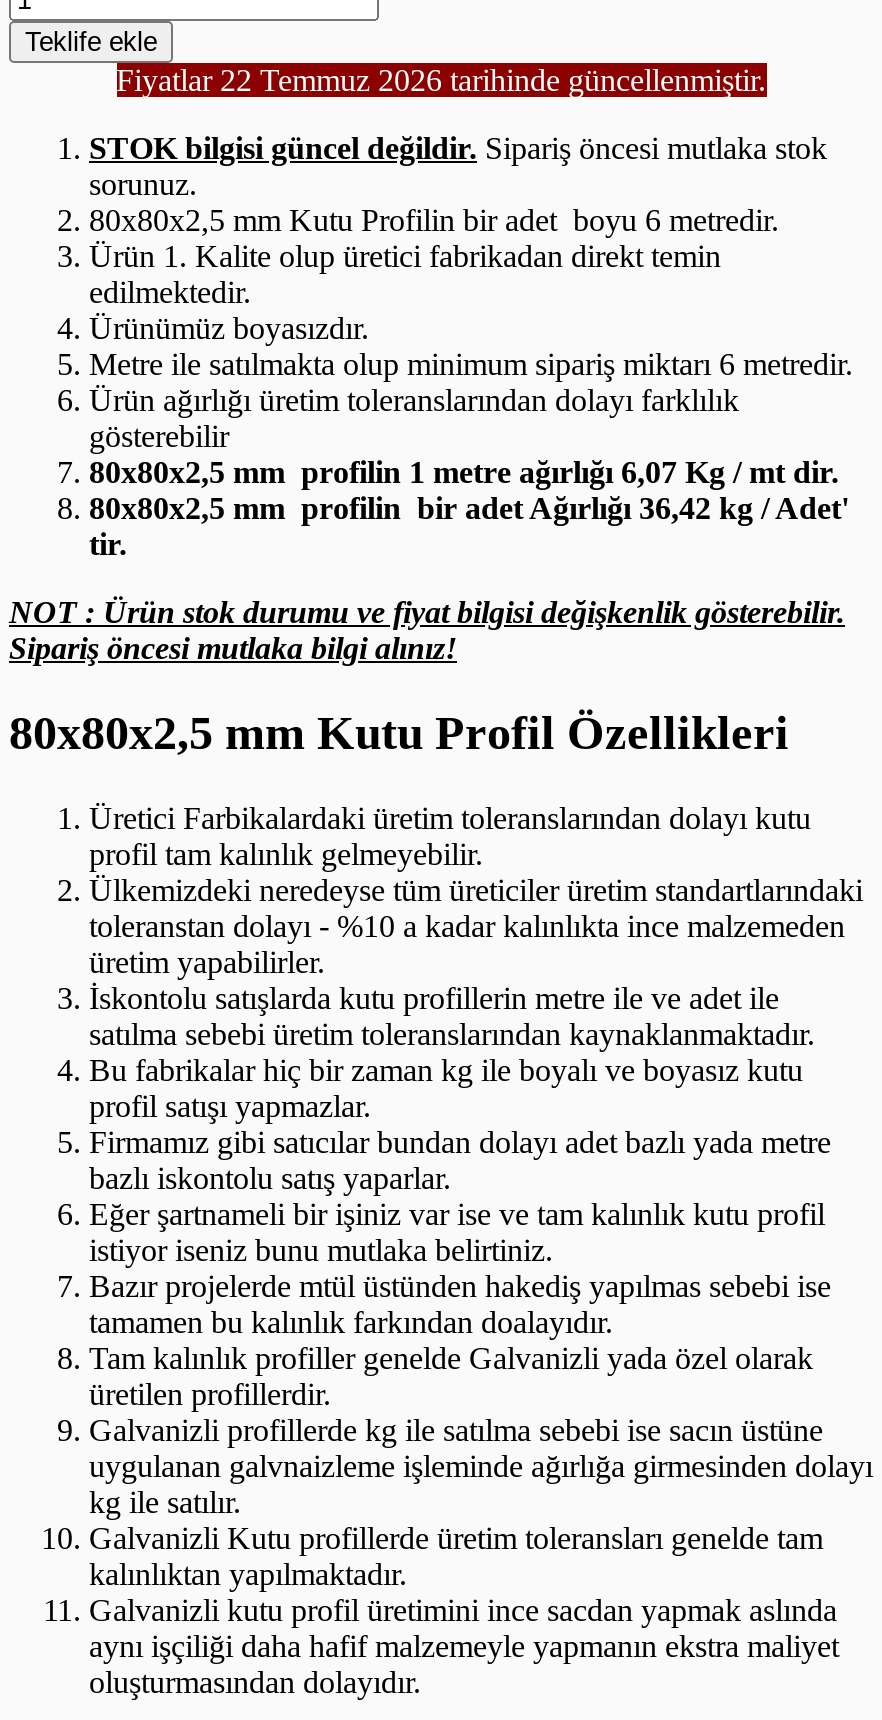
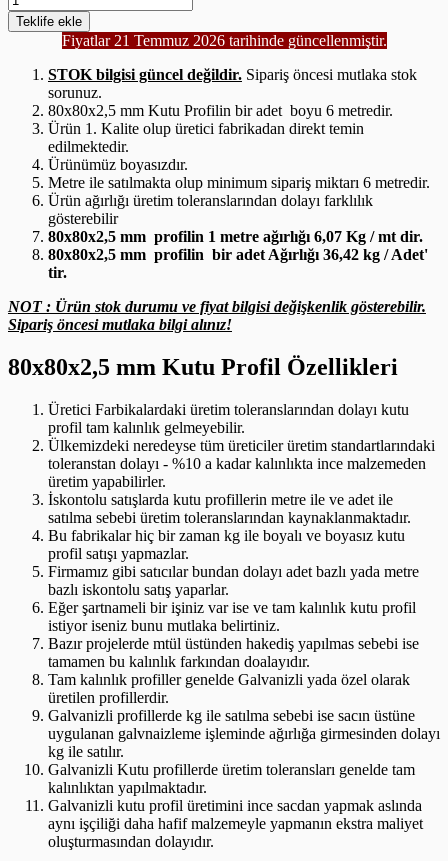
- Fiyatlar 22 Temmuz 2026 tarihinde güncellenmiştir.
+ Fiyatlar 21 Temmuz 2026 tarihinde güncellenmiştir.
